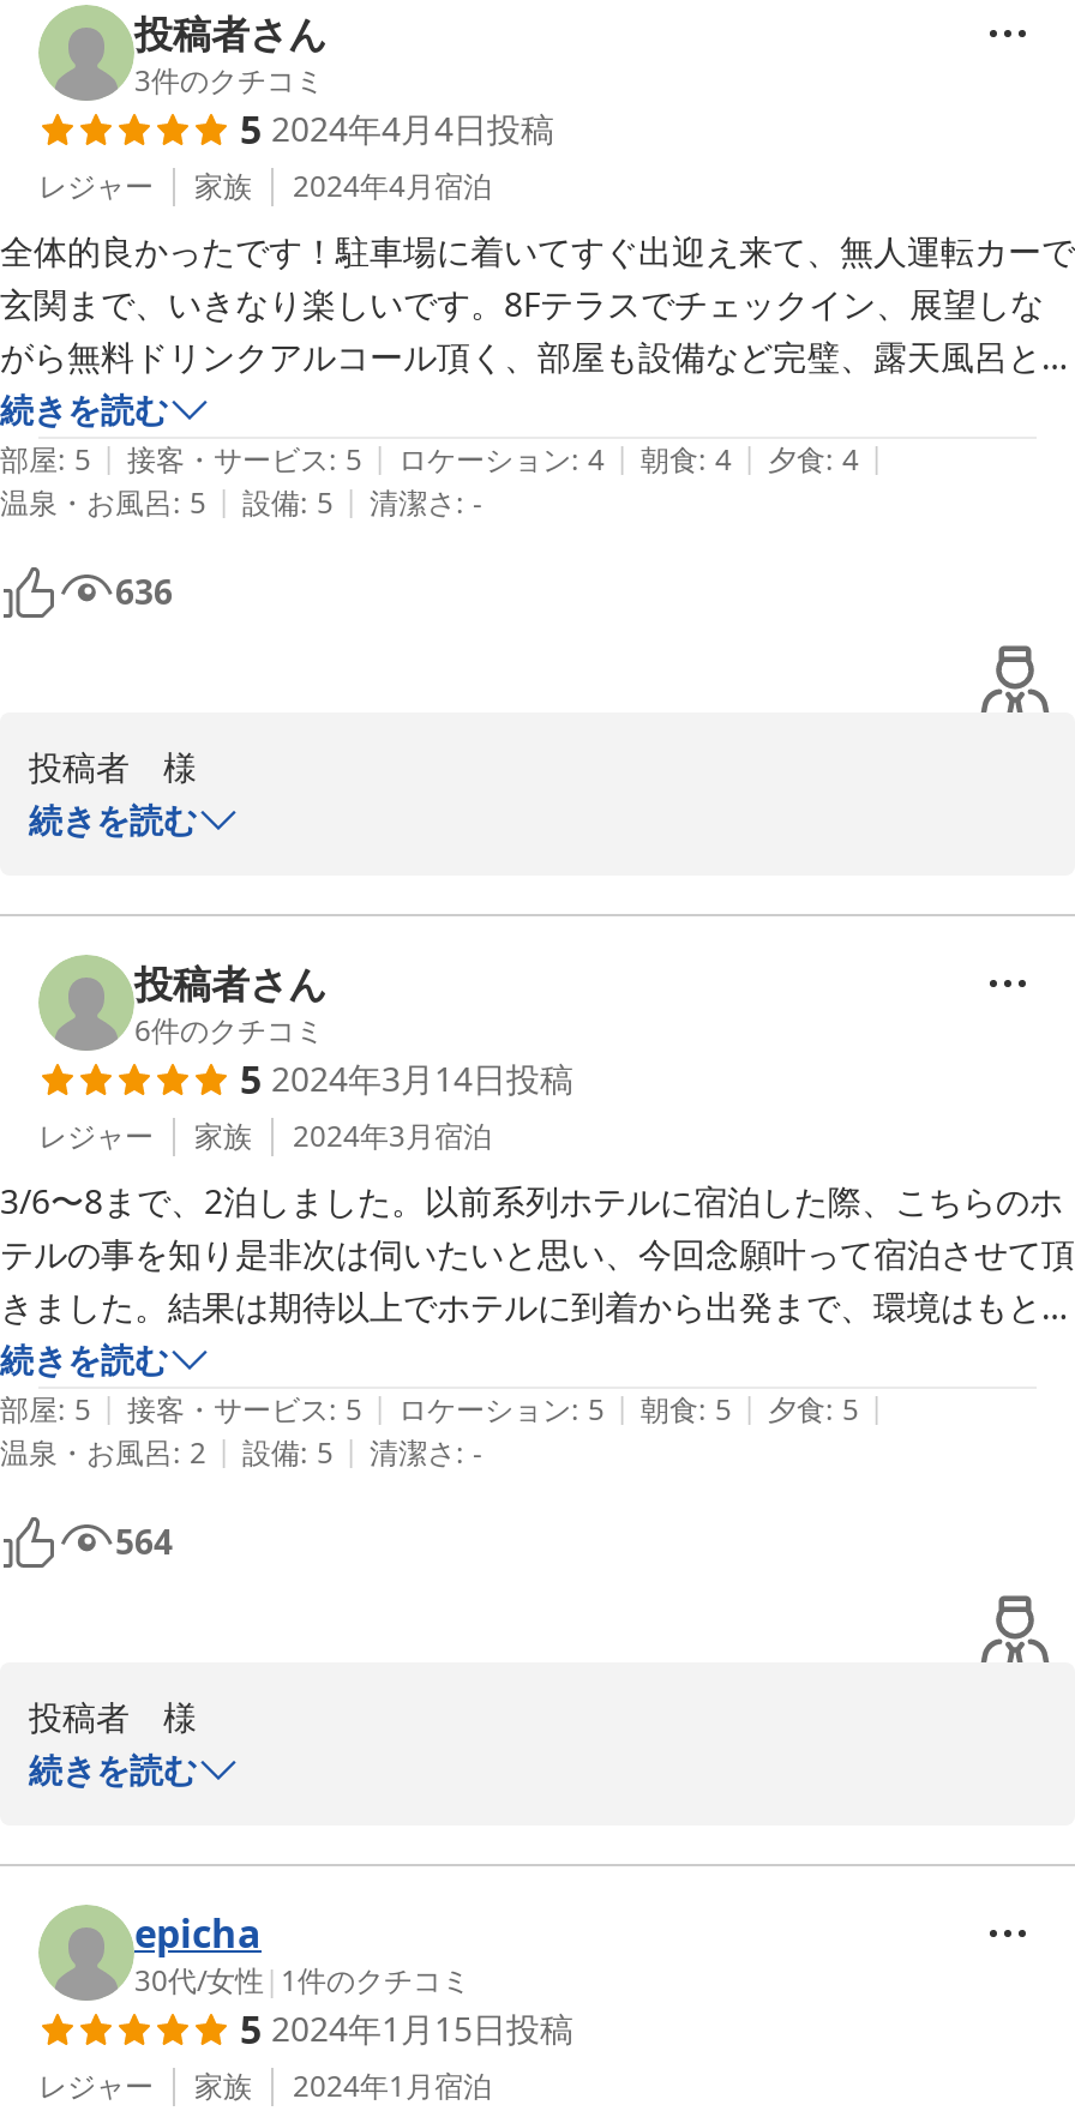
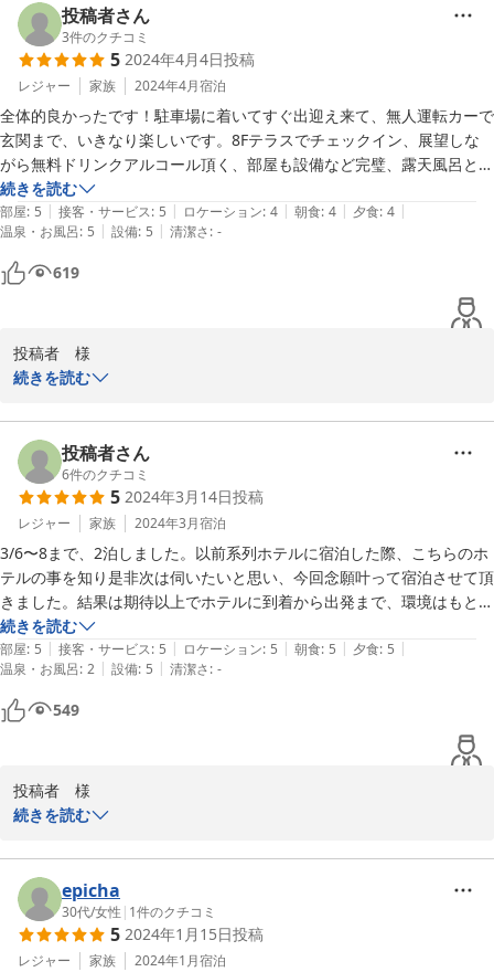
- 636
+ 619

- 564
+ 549
